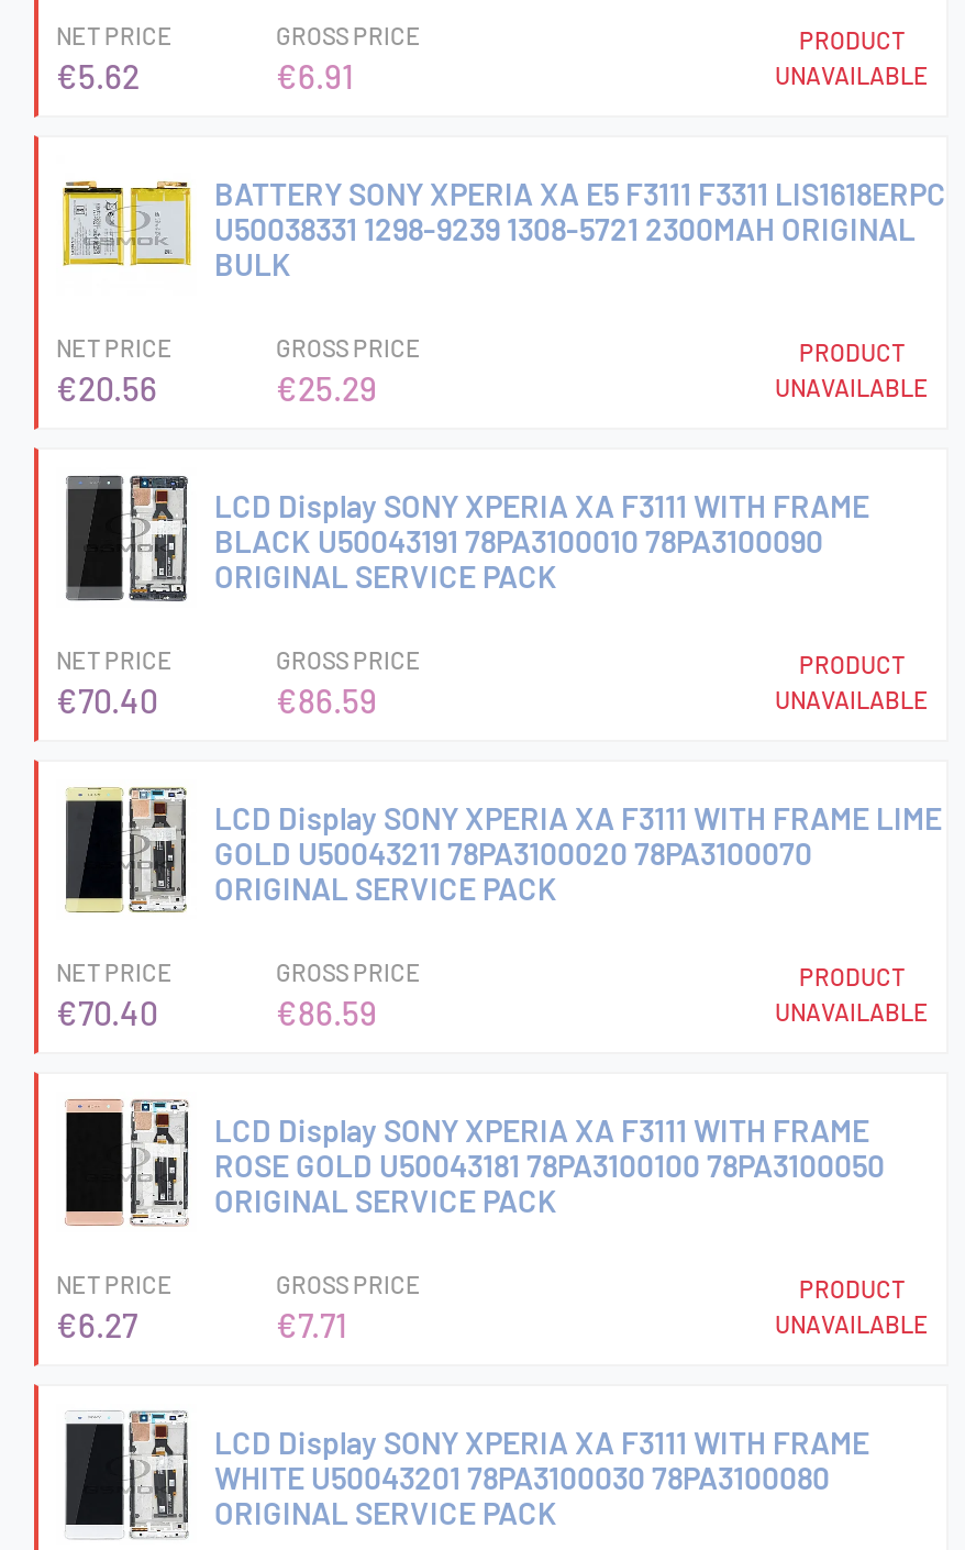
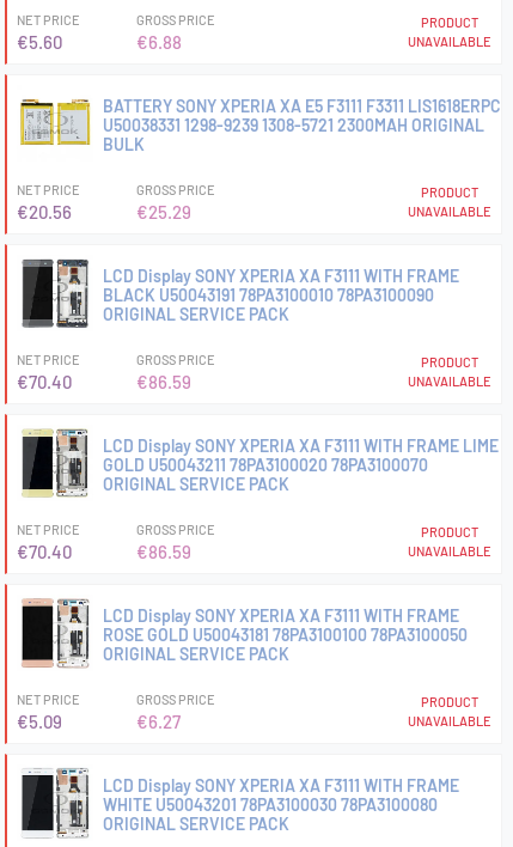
- €5.62
+ €5.60

- €6.91
+ €6.88

- €6.27
+ €5.09

- €7.71
+ €6.27
